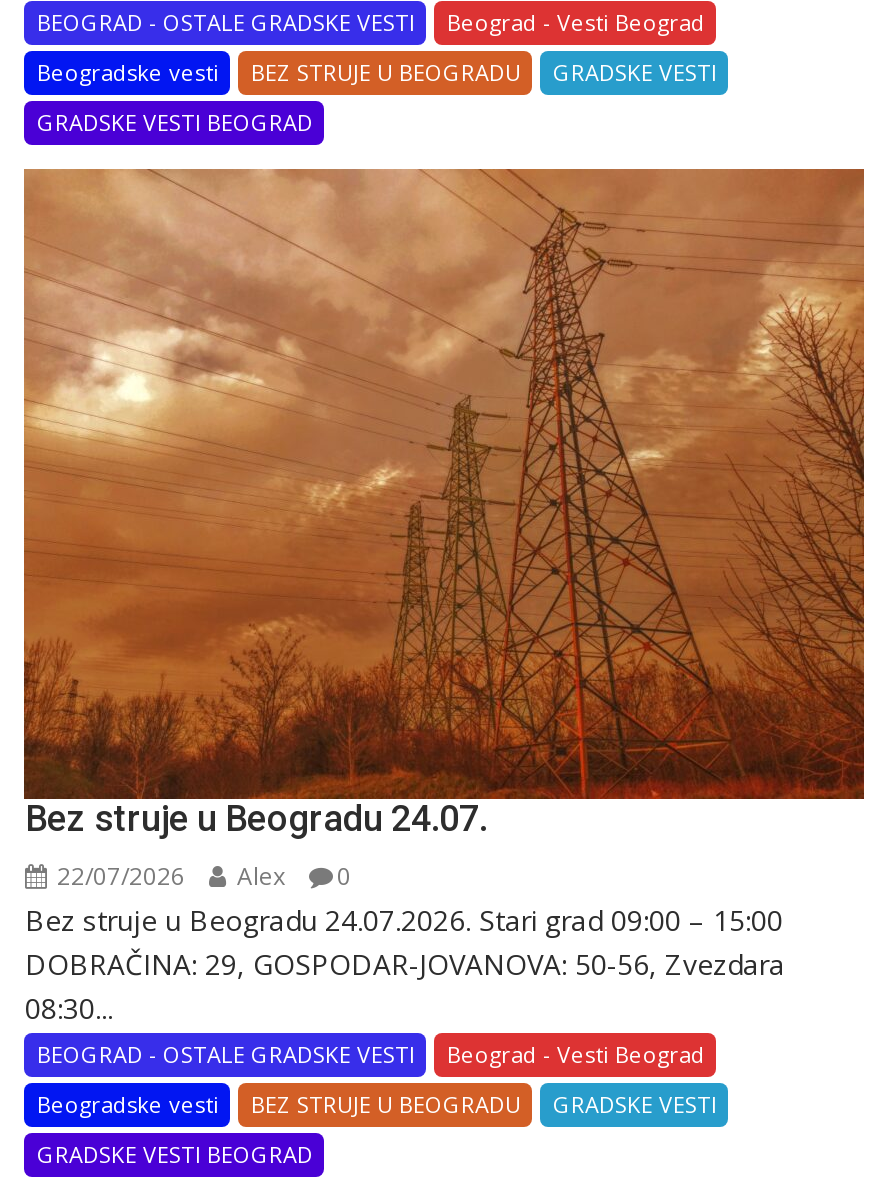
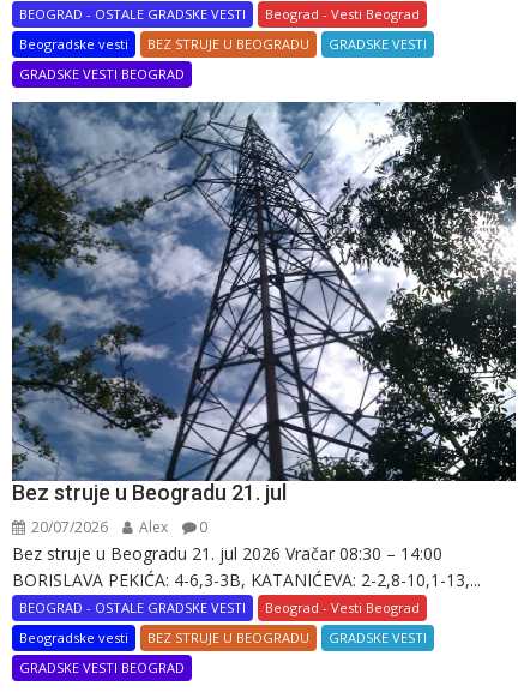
- [image]
- Bez struje u Beogradu 24.07.
+ [image]
+ Bez struje u Beogradu 21. jul

- 22/07/2026 Alex 0
+ 20/07/2026 Alex 0

- Bez struje u Beogradu 24.07.2026. Stari grad 09:00 – 15:00
- DOBRAČINA: 29, GOSPODAR-JOVANOVA: 50-56, Zvezdara
- 08:30...
+ Bez struje u Beogradu 21. jul 2026 Vračar 08:30 – 14:00
+ BORISLAVA PEKIĆA: 4-6,3-3B, KATANIĆEVA: 2-2,8-10,1-13,...
